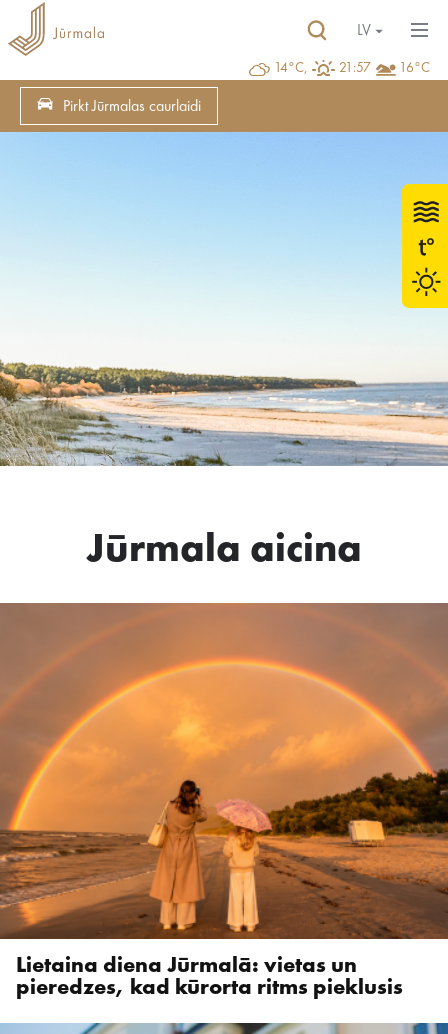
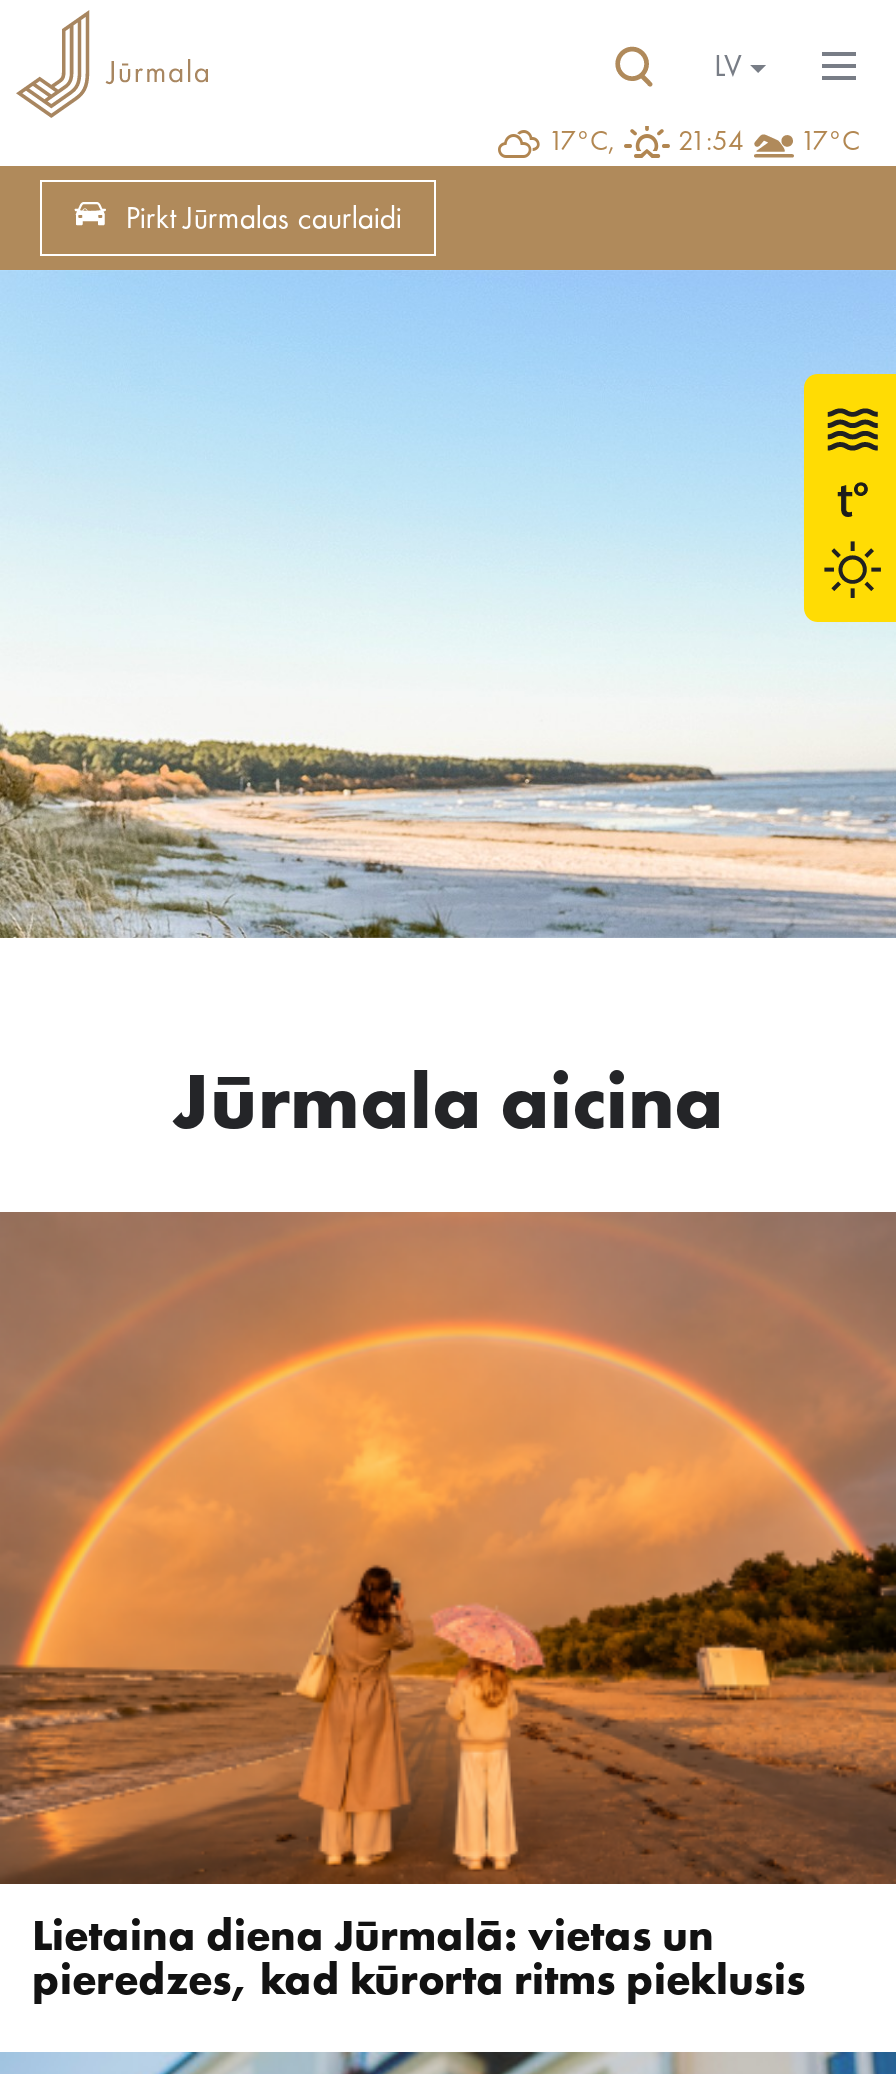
- 14°C,
- 21:57
- 16°C
+ 17°C,
+ 21:54
+ 17°C
